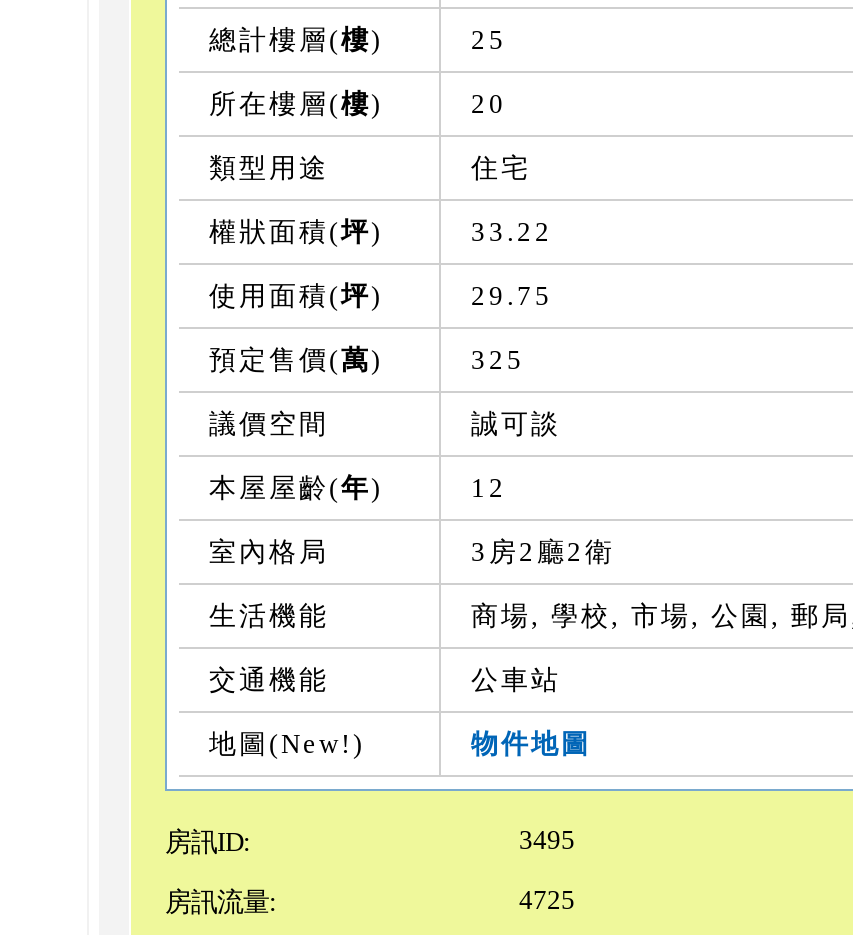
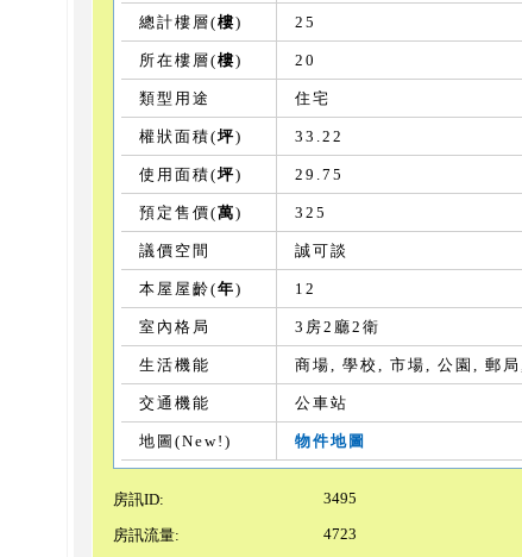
- 4725
+ 4723
